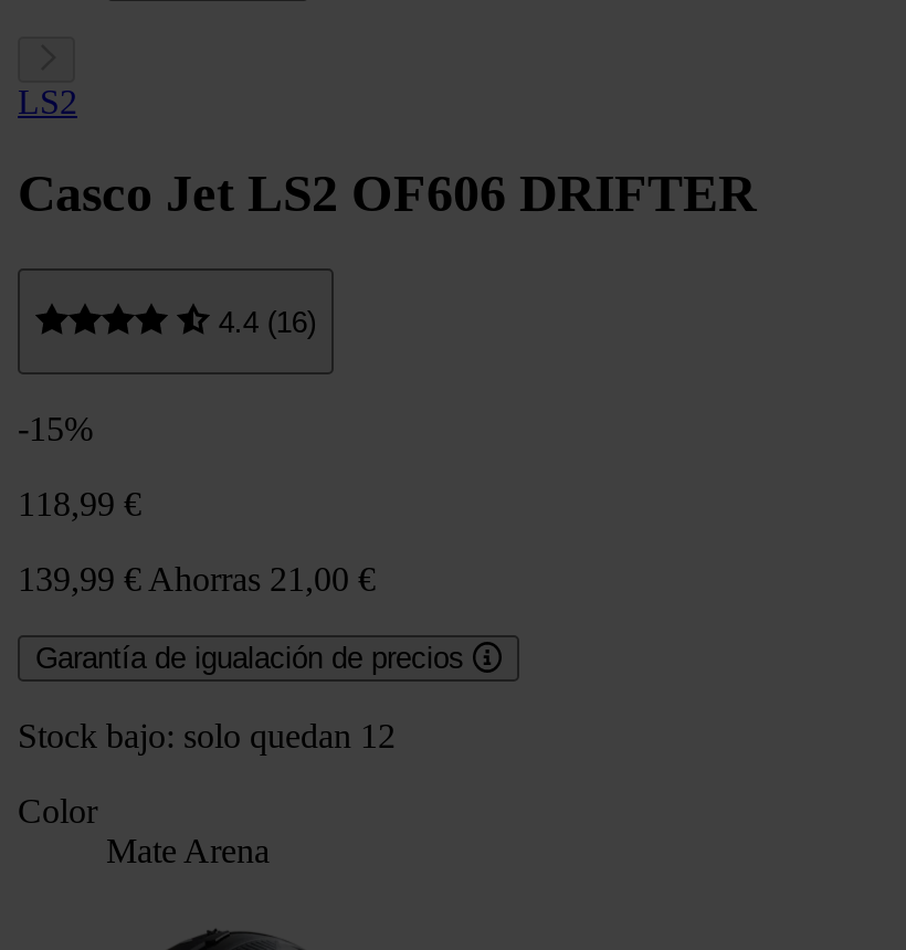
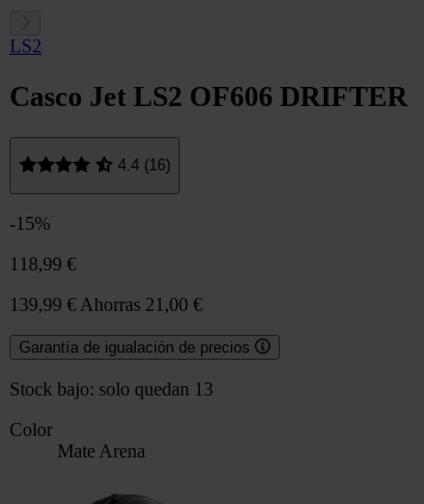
- Stock bajo: solo quedan 12
+ Stock bajo: solo quedan 13
